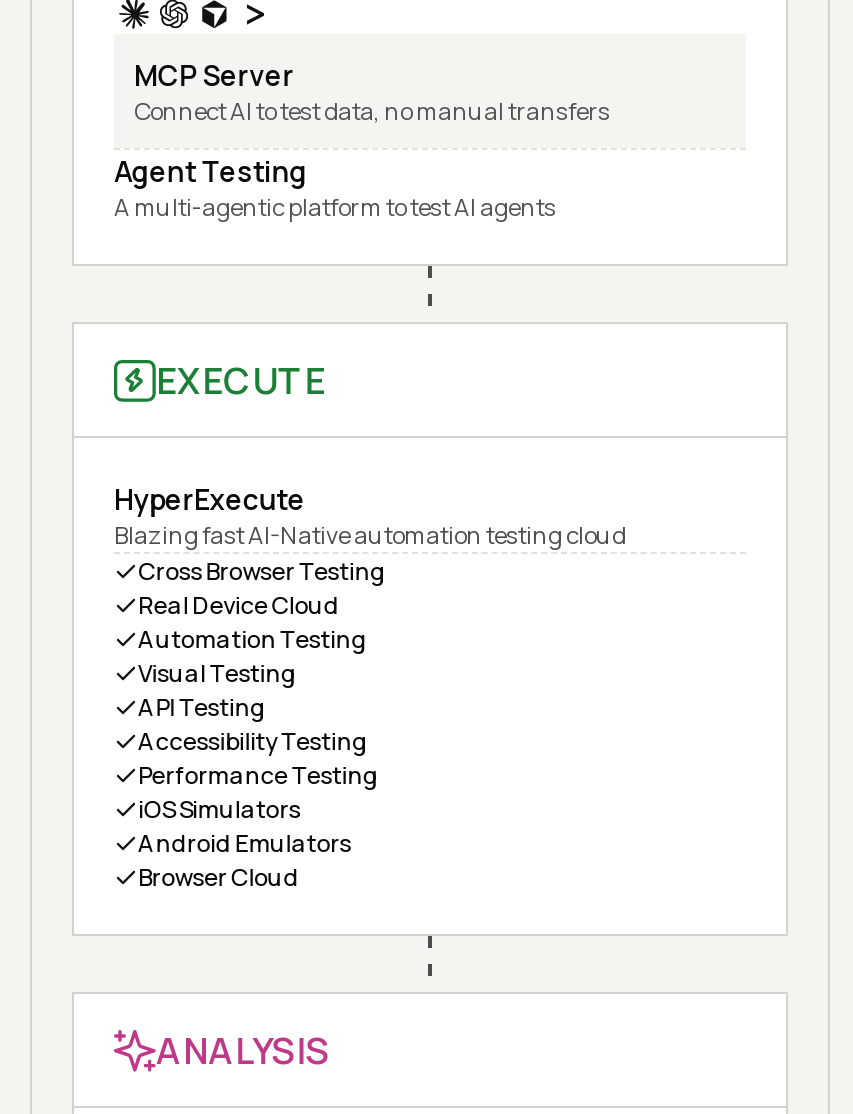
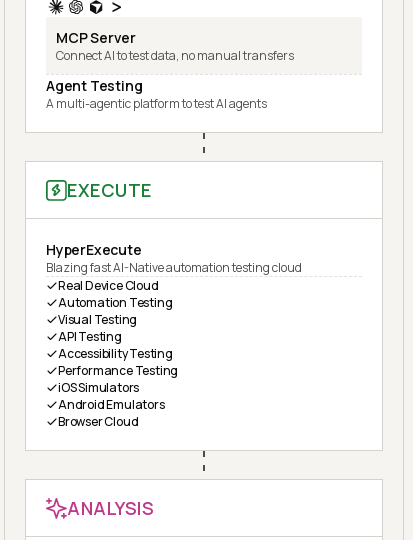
- Cross Browser Testing
